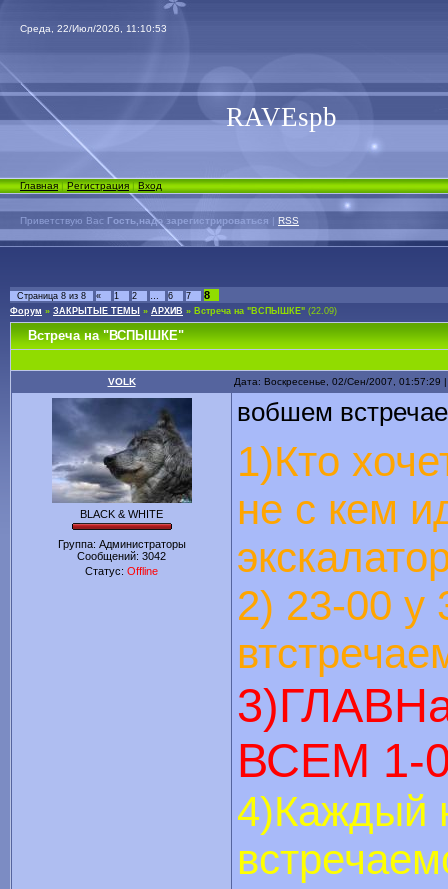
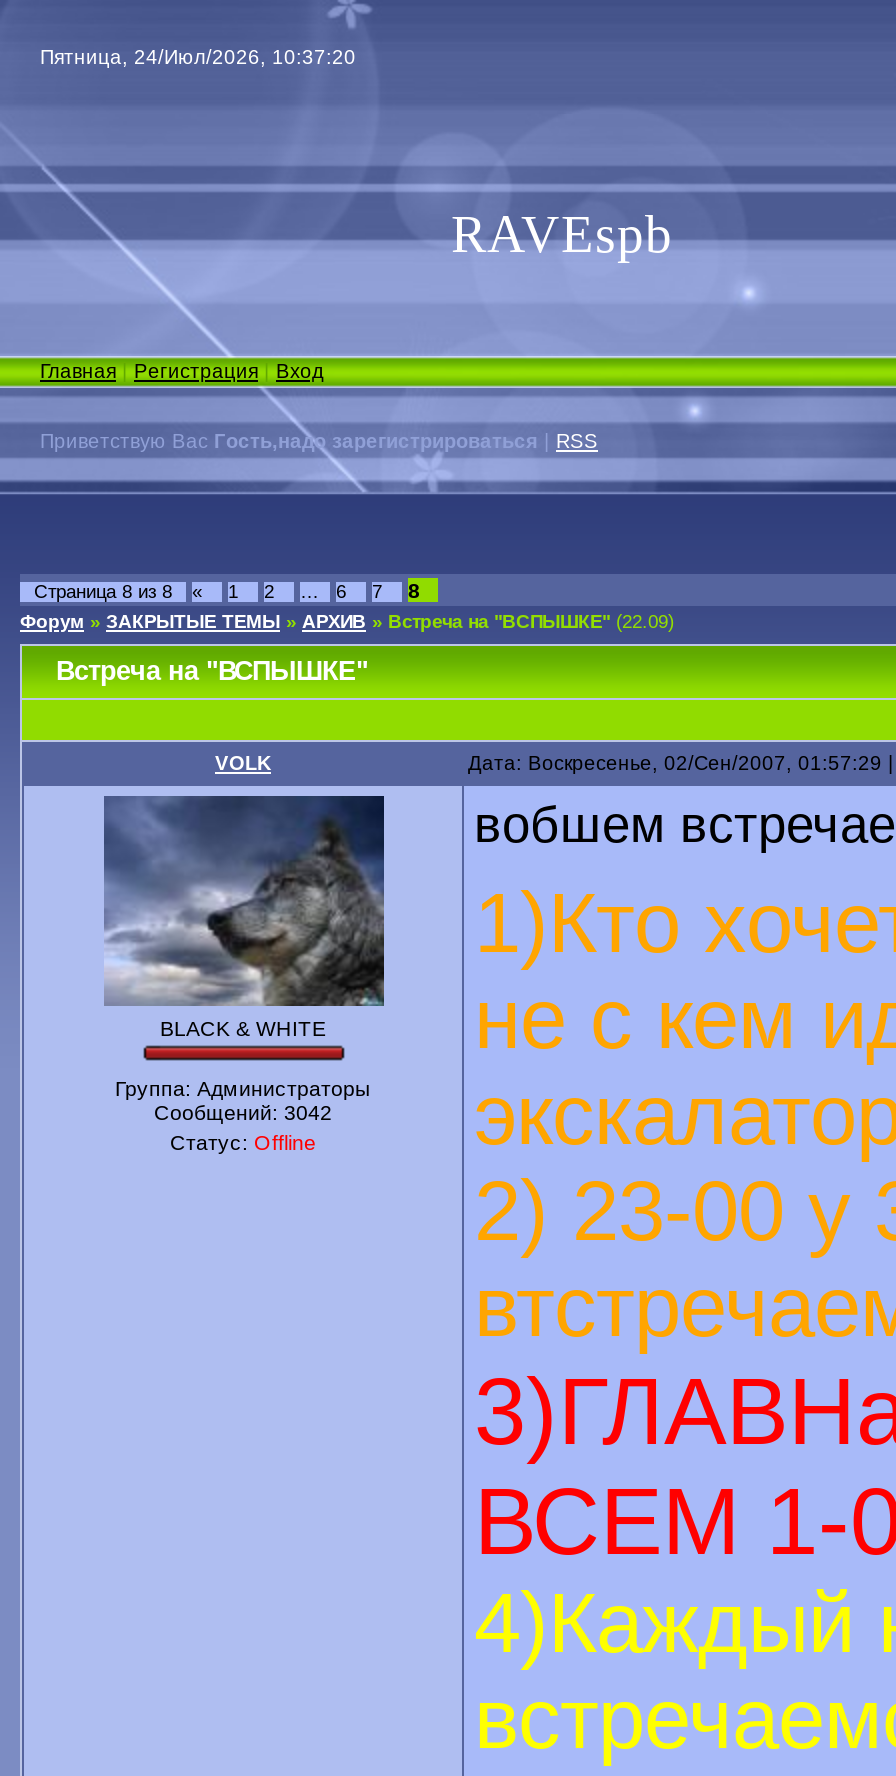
- Среда, 22/Июл/2026, 11:10:53
+ Пятница, 24/Июл/2026, 10:37:20
